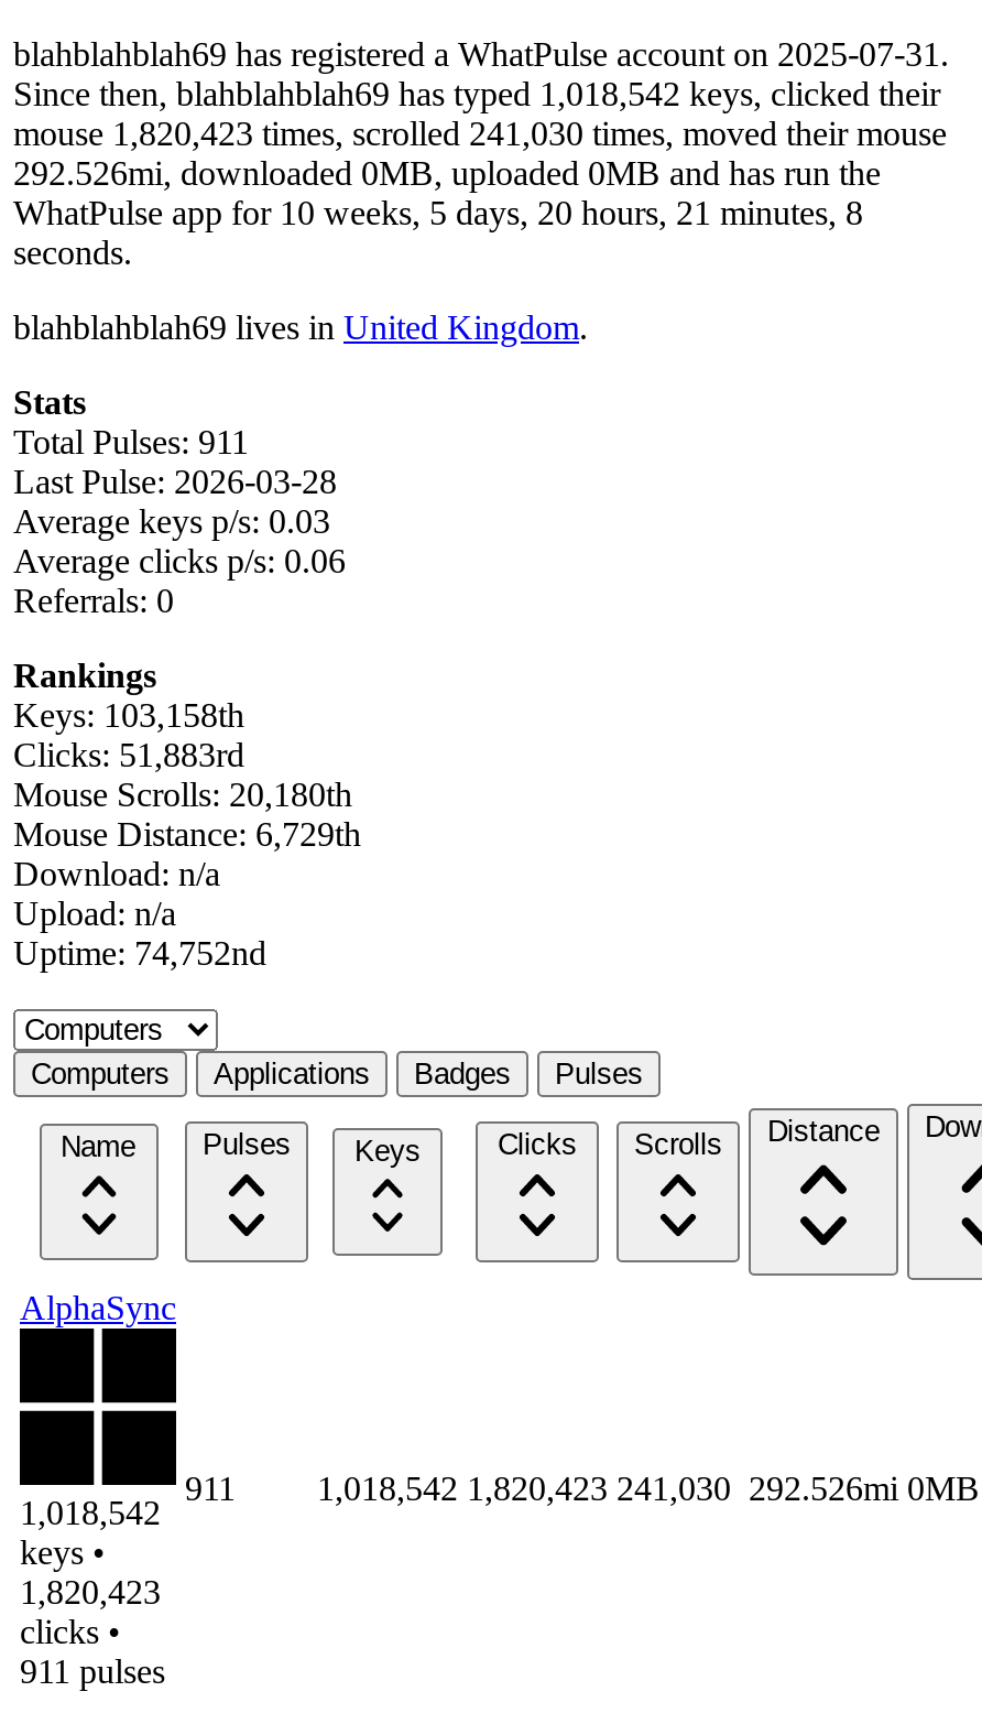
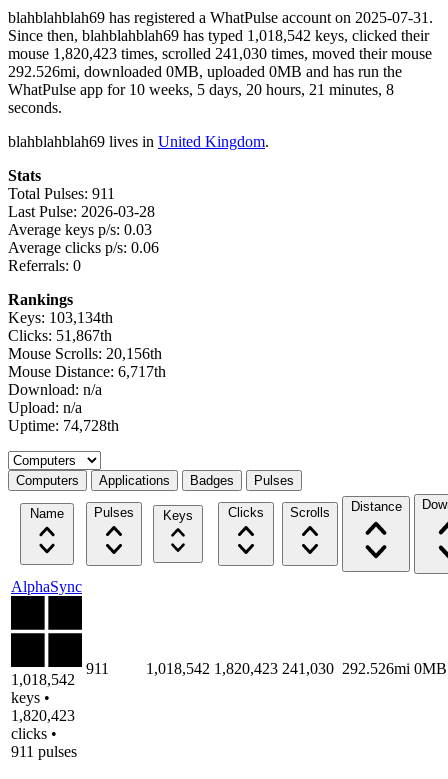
- Keys: 103,158th
+ Keys: 103,134th

- Clicks: 51,883rd
+ Clicks: 51,867th

- Mouse Scrolls: 20,180th
+ Mouse Scrolls: 20,156th

- Mouse Distance: 6,729th
+ Mouse Distance: 6,717th

- Uptime: 74,752nd
+ Uptime: 74,728th
